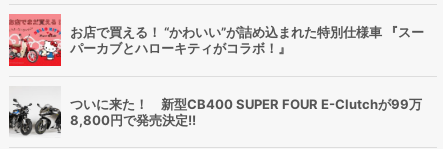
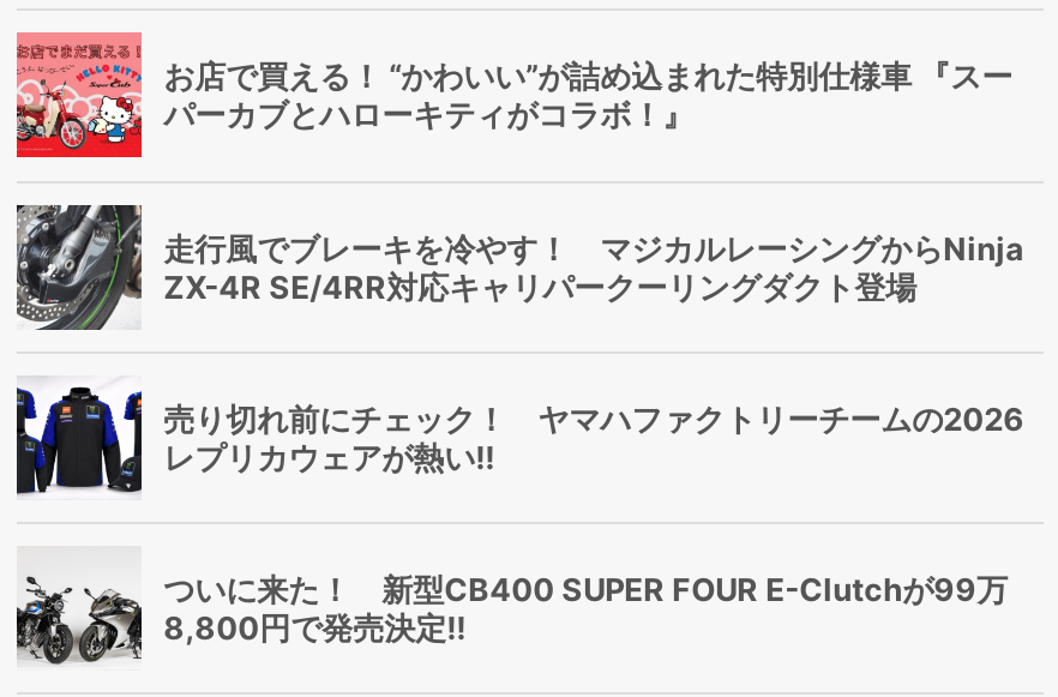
+ [image]
+ 走行風でブレーキを冷やす！ マジカルレーシングからNinja
+ ZX-4R SE/4RR対応キャリパークーリングダクト登場
+ 売り切れ前にチェック！ ヤマハファクトリーチームの2026
+ レプリカウェアが熱い!!

+ [image]
